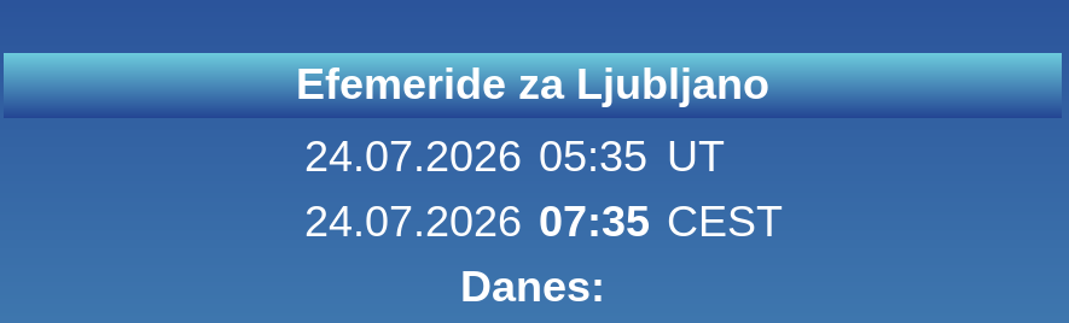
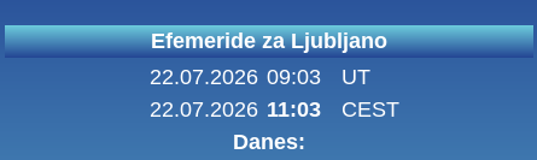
- 24.07.2026 05:35 UT
+ 22.07.2026 09:03 UT

- 24.07.2026 07:35 CEST
+ 22.07.2026 11:03 CEST
